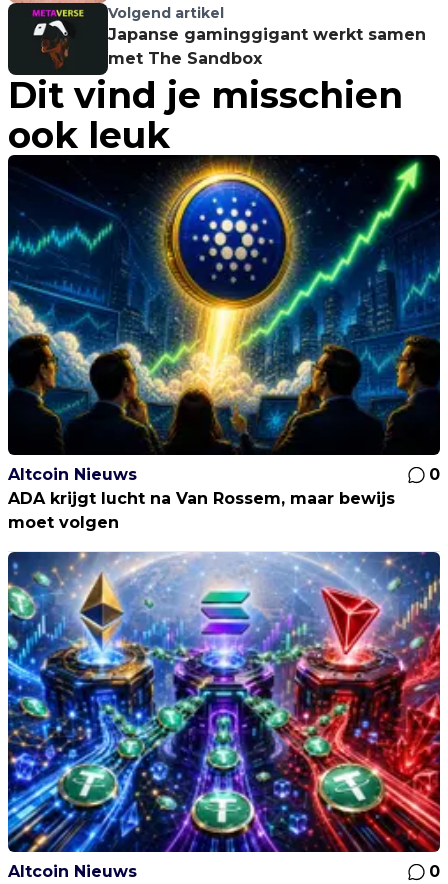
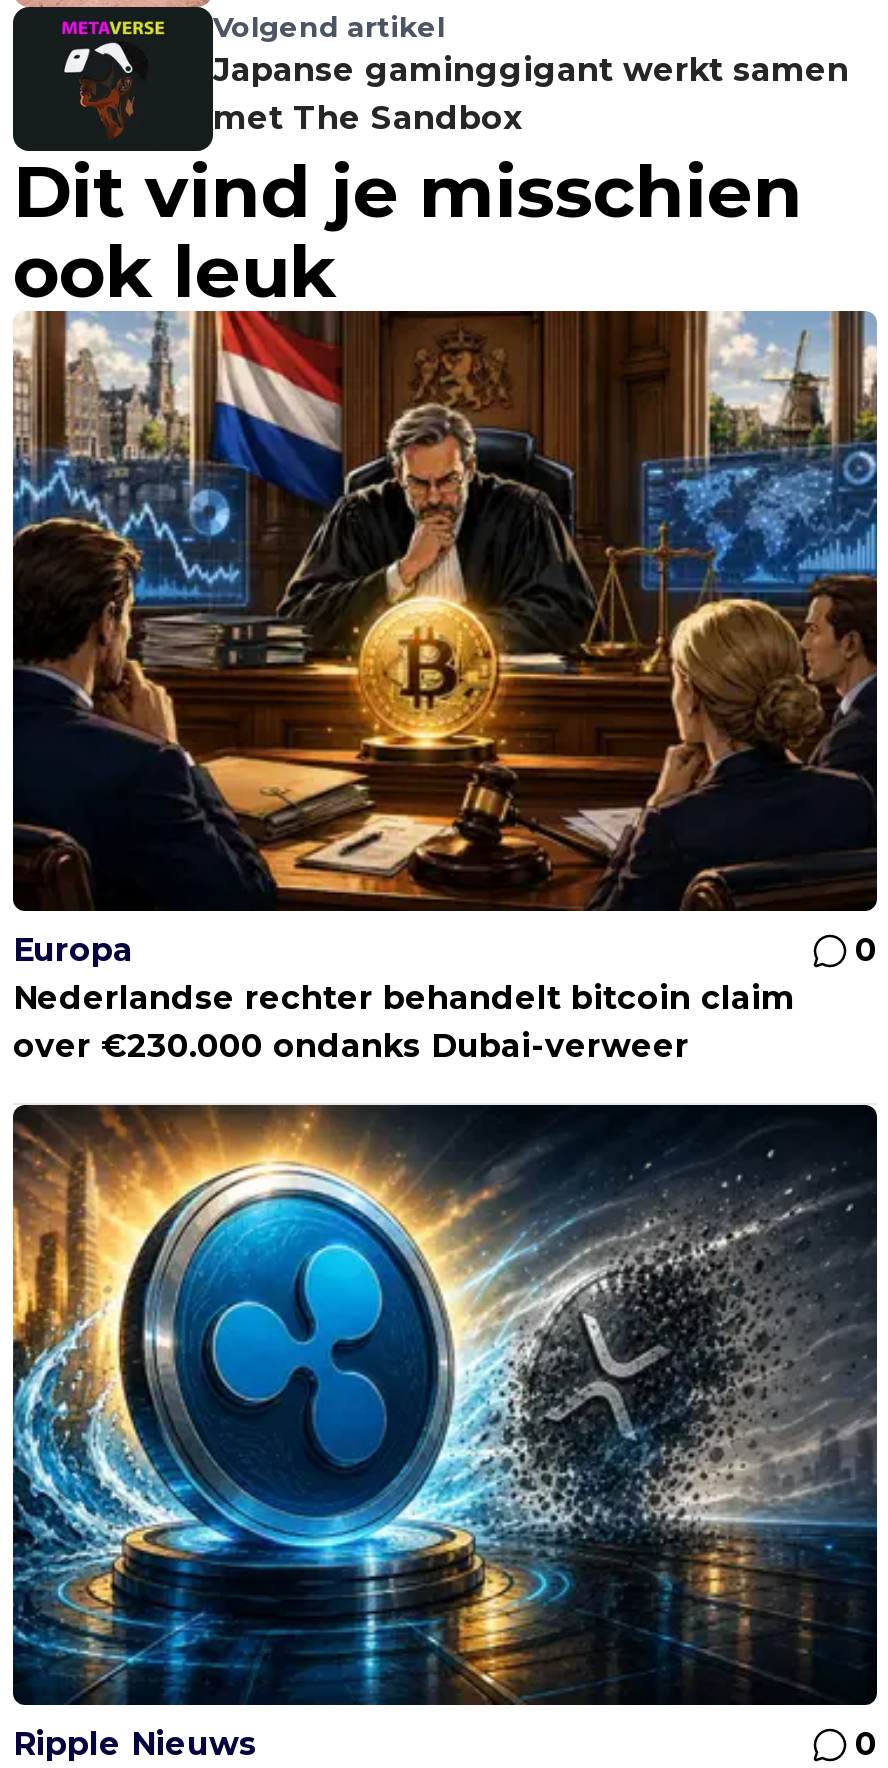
- [image]
- Altcoin Nieuws
+ [image]
+ Europa

- ADA krijgt lucht na Van Rossem, maar bewijs
- moet volgen
+ Nederlandse rechter behandelt bitcoin claim
+ over €230.000 ondanks Dubai-verweer

- [image]
- Altcoin Nieuws
+ [image]
+ Ripple Nieuws
